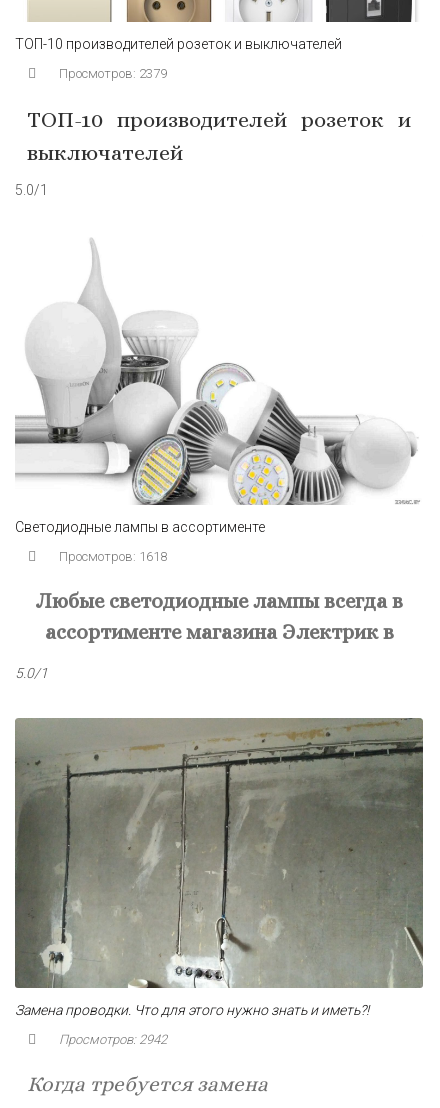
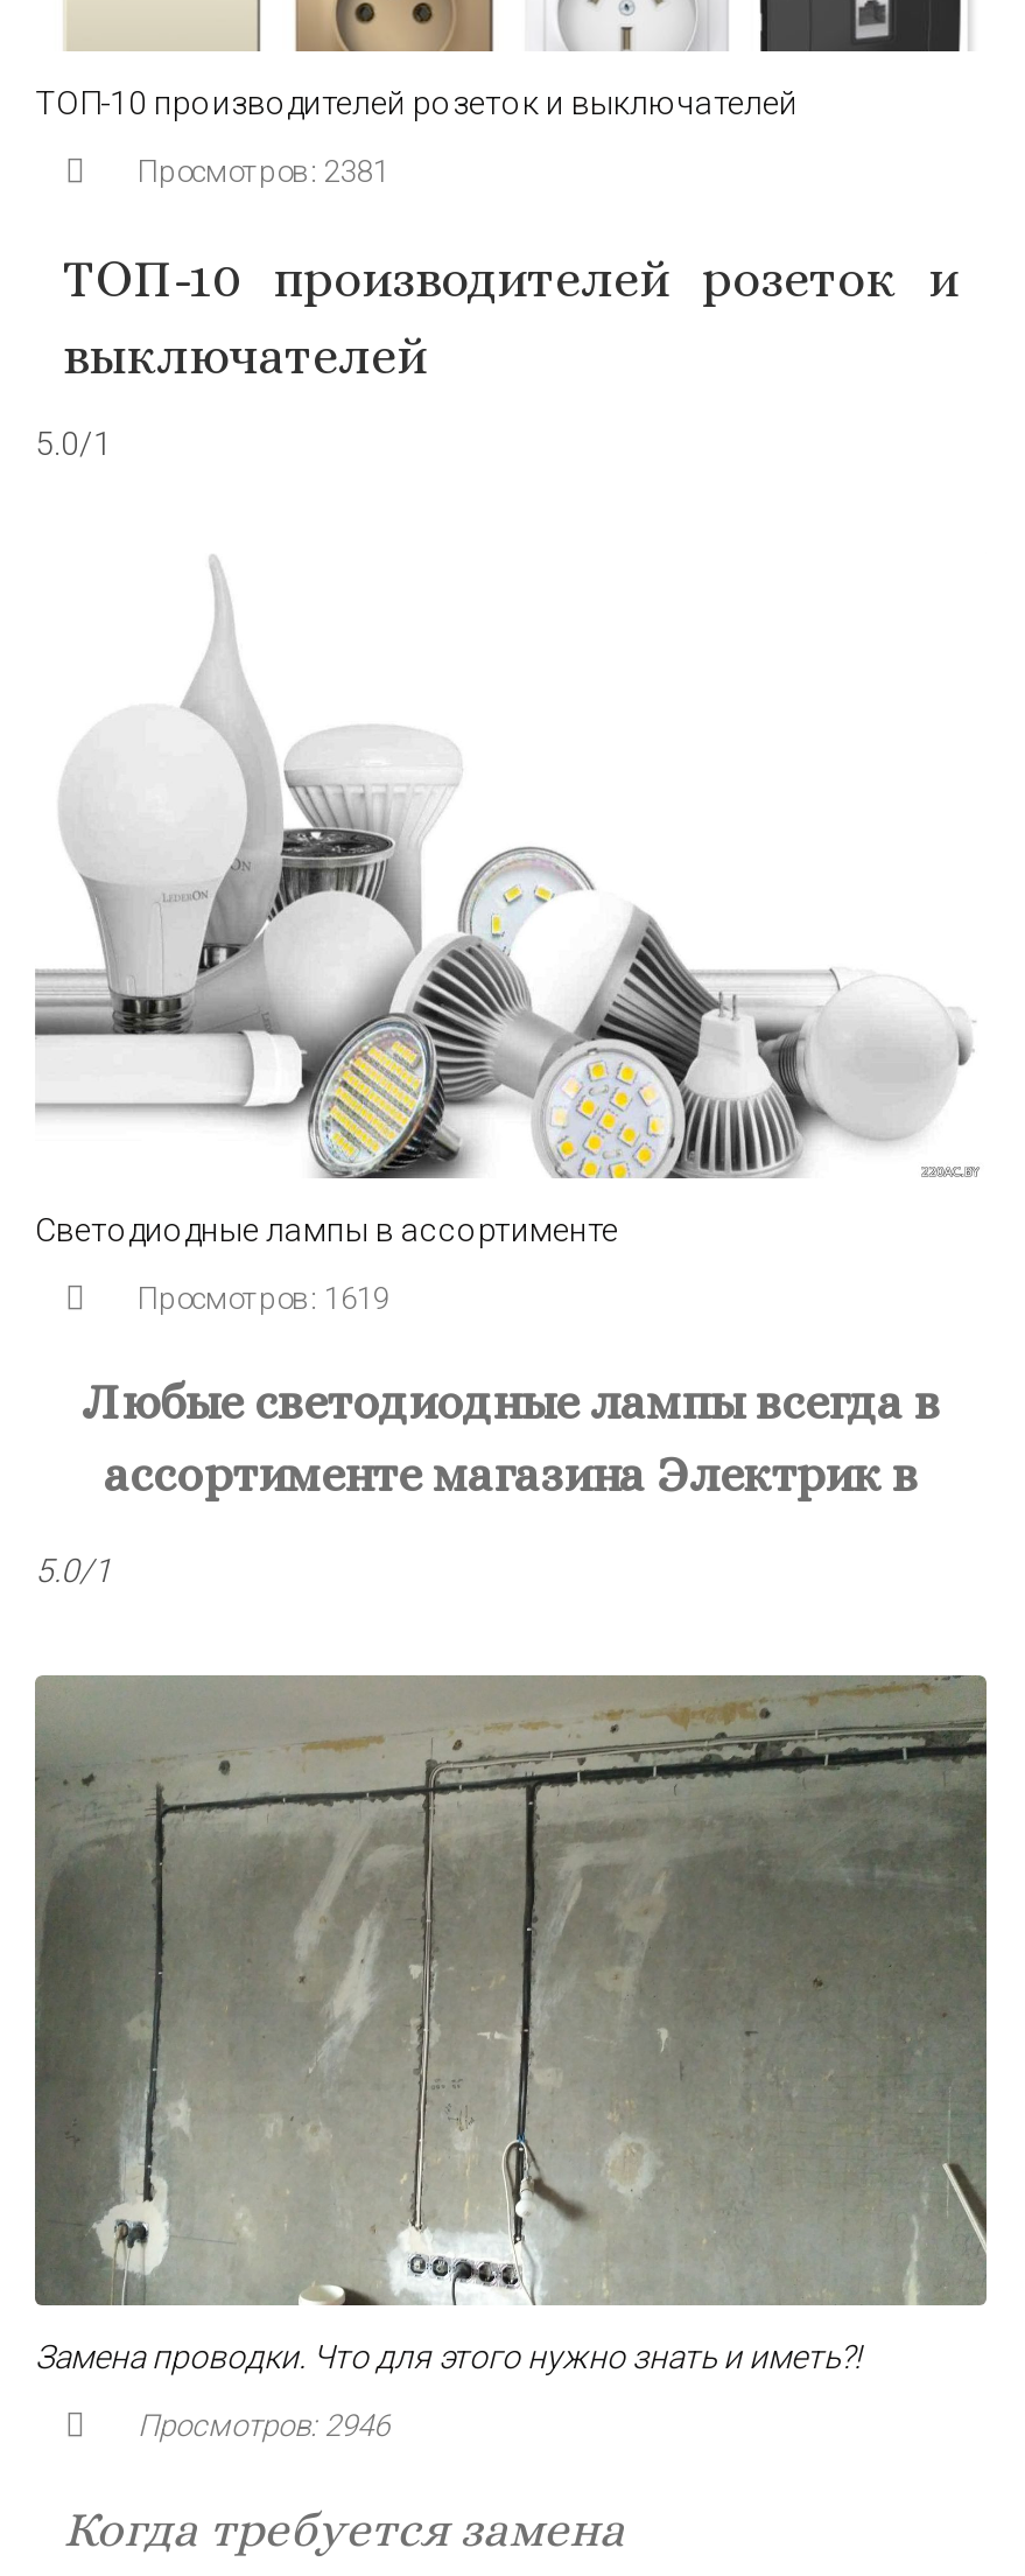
- Просмотров: 2379
+ Просмотров: 2381

- Просмотров: 1618
+ Просмотров: 1619

- Просмотров: 2942
+ Просмотров: 2946
